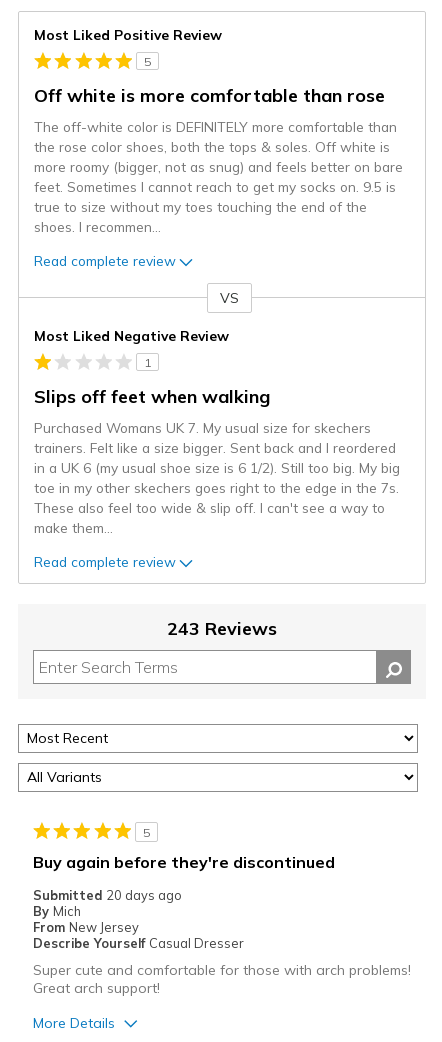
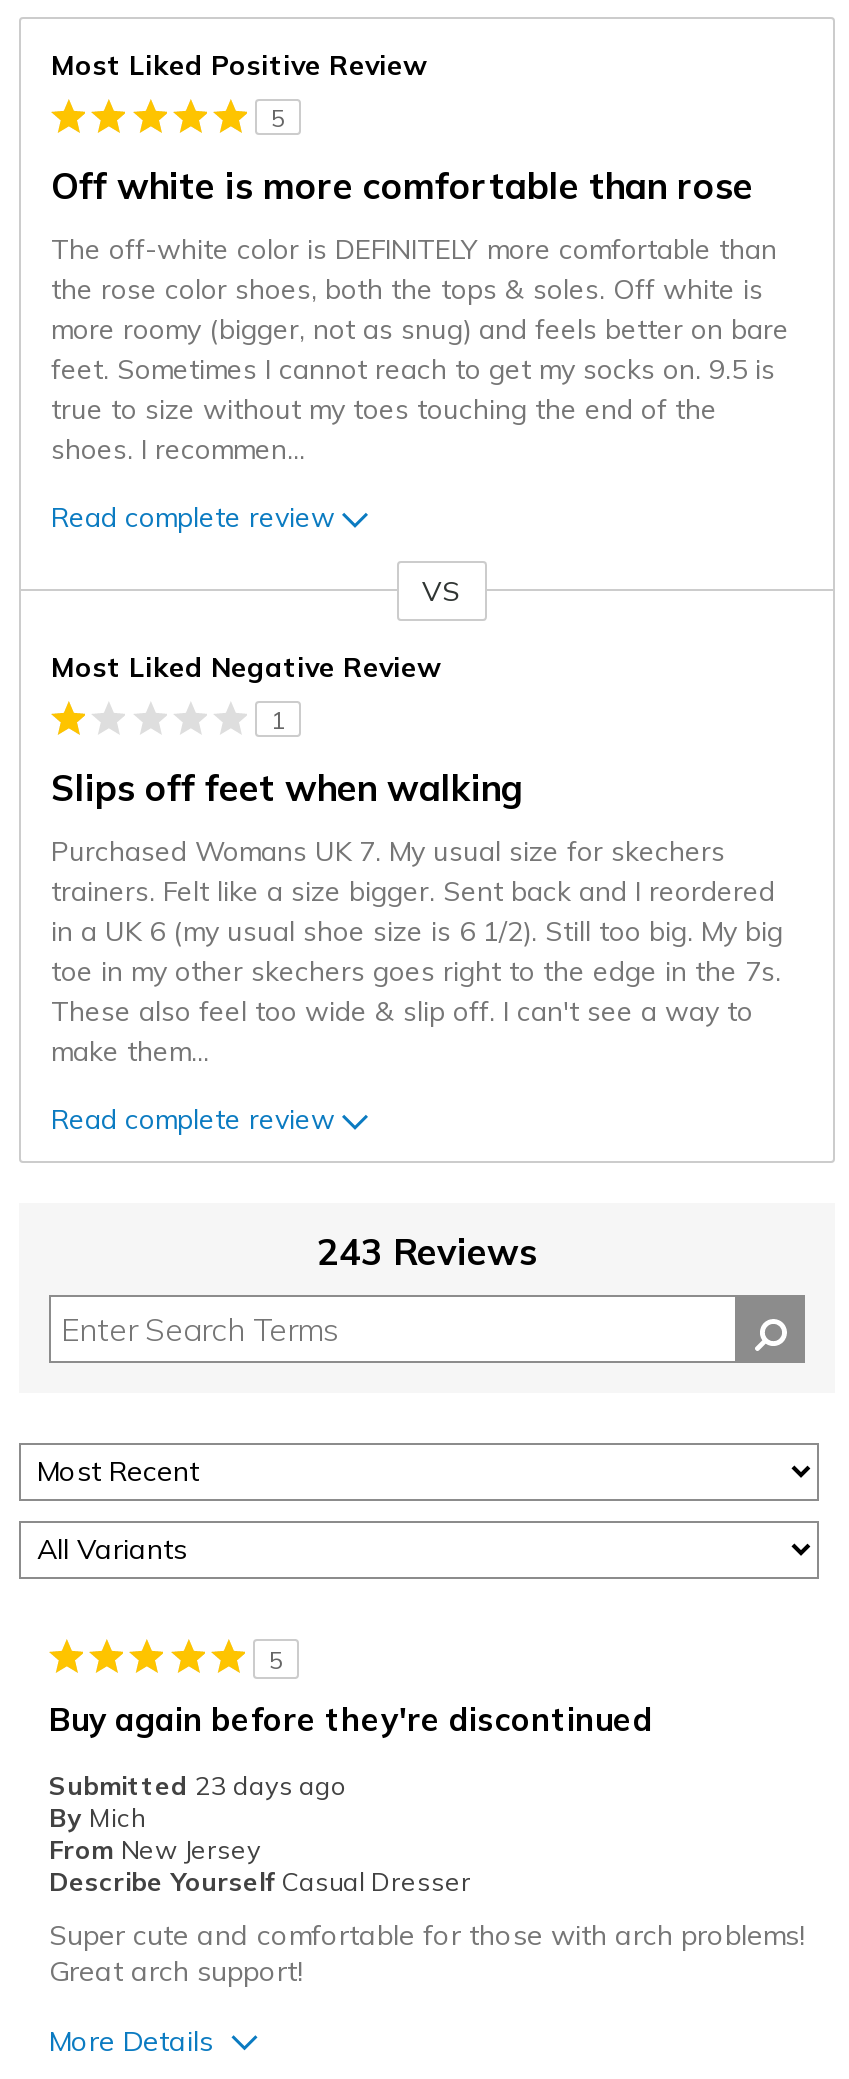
- Submitted 20 days ago
+ Submitted 23 days ago
